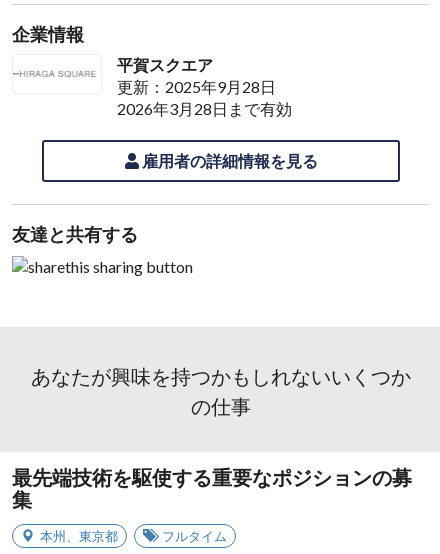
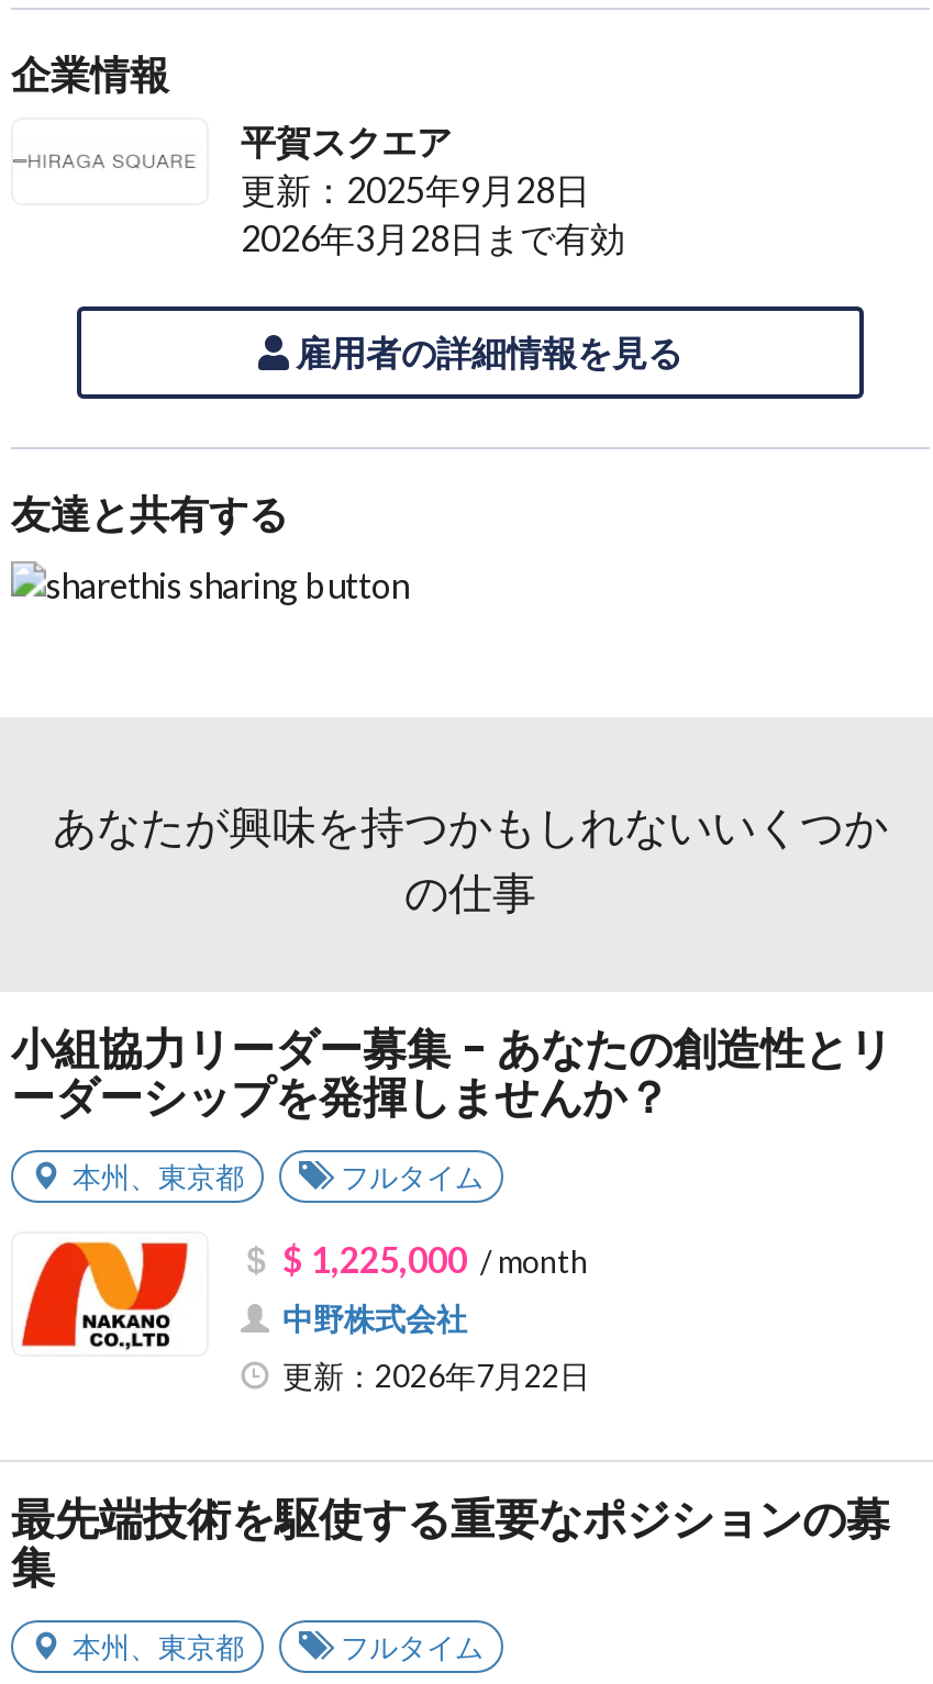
+ [image]
+ 小組協力リーダー募集 - あなたの創造性とリ
+ ーダーシップを発揮しませんか？
+ 本州、東京都
+ フルタイム
+ $ 1,225,000 / month
+ 中野株式会社
+ 更新：2026年7月22日
